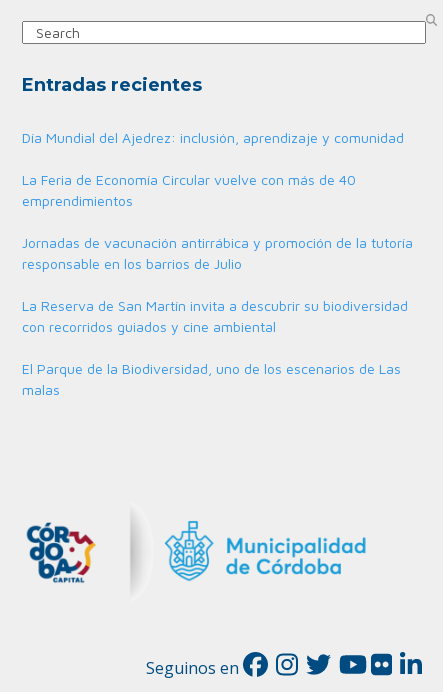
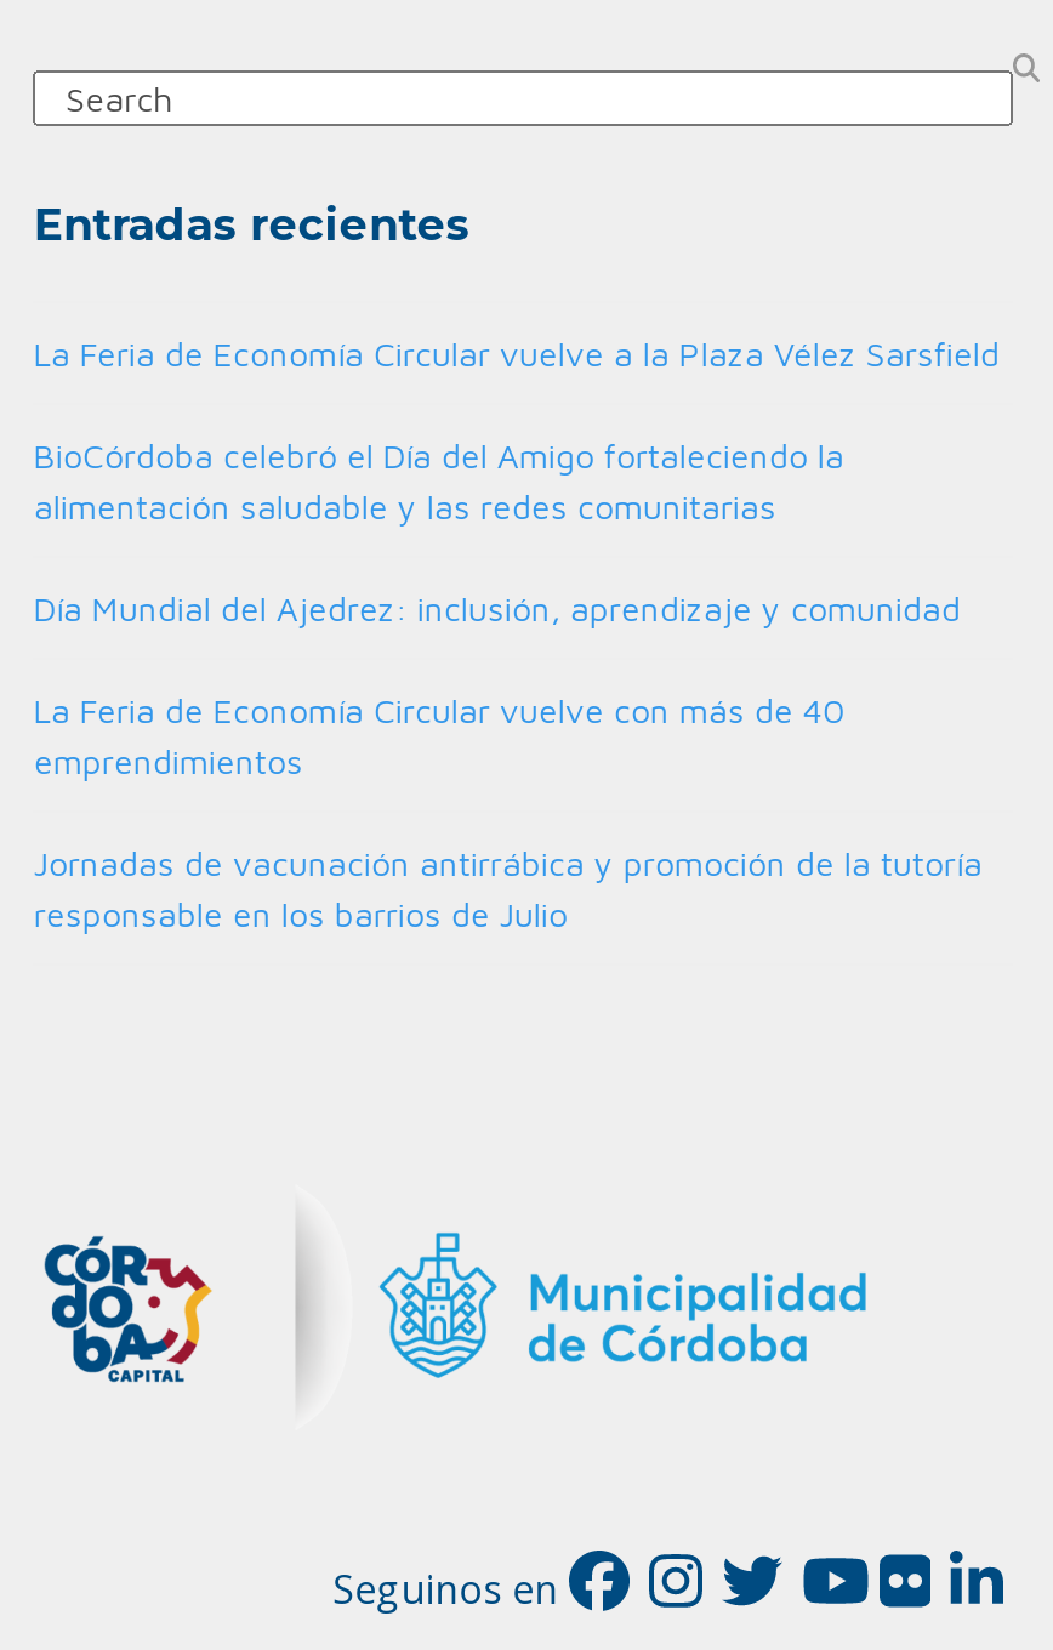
+ La Feria de Economía Circular vuelve a la Plaza Vélez Sarsfield
+ BioCórdoba celebró el Día del Amigo fortaleciendo la
+ alimentación saludable y las redes comunitarias

moved down: Día Mundial del Ajedrez: inclusión, aprendizaje y comunidad | La Feria de Economía Circular vuelve con más de 40 | emprendimientos | Jornadas de vacunación antirrábica y promoción de la tutoría | responsable en los barrios de Julio

- La Reserva de San Martín invita a descubrir su biodiversidad
- con recorridos guiados y cine ambiental
- El Parque de la Biodiversidad, uno de los escenarios de Las
- malas
